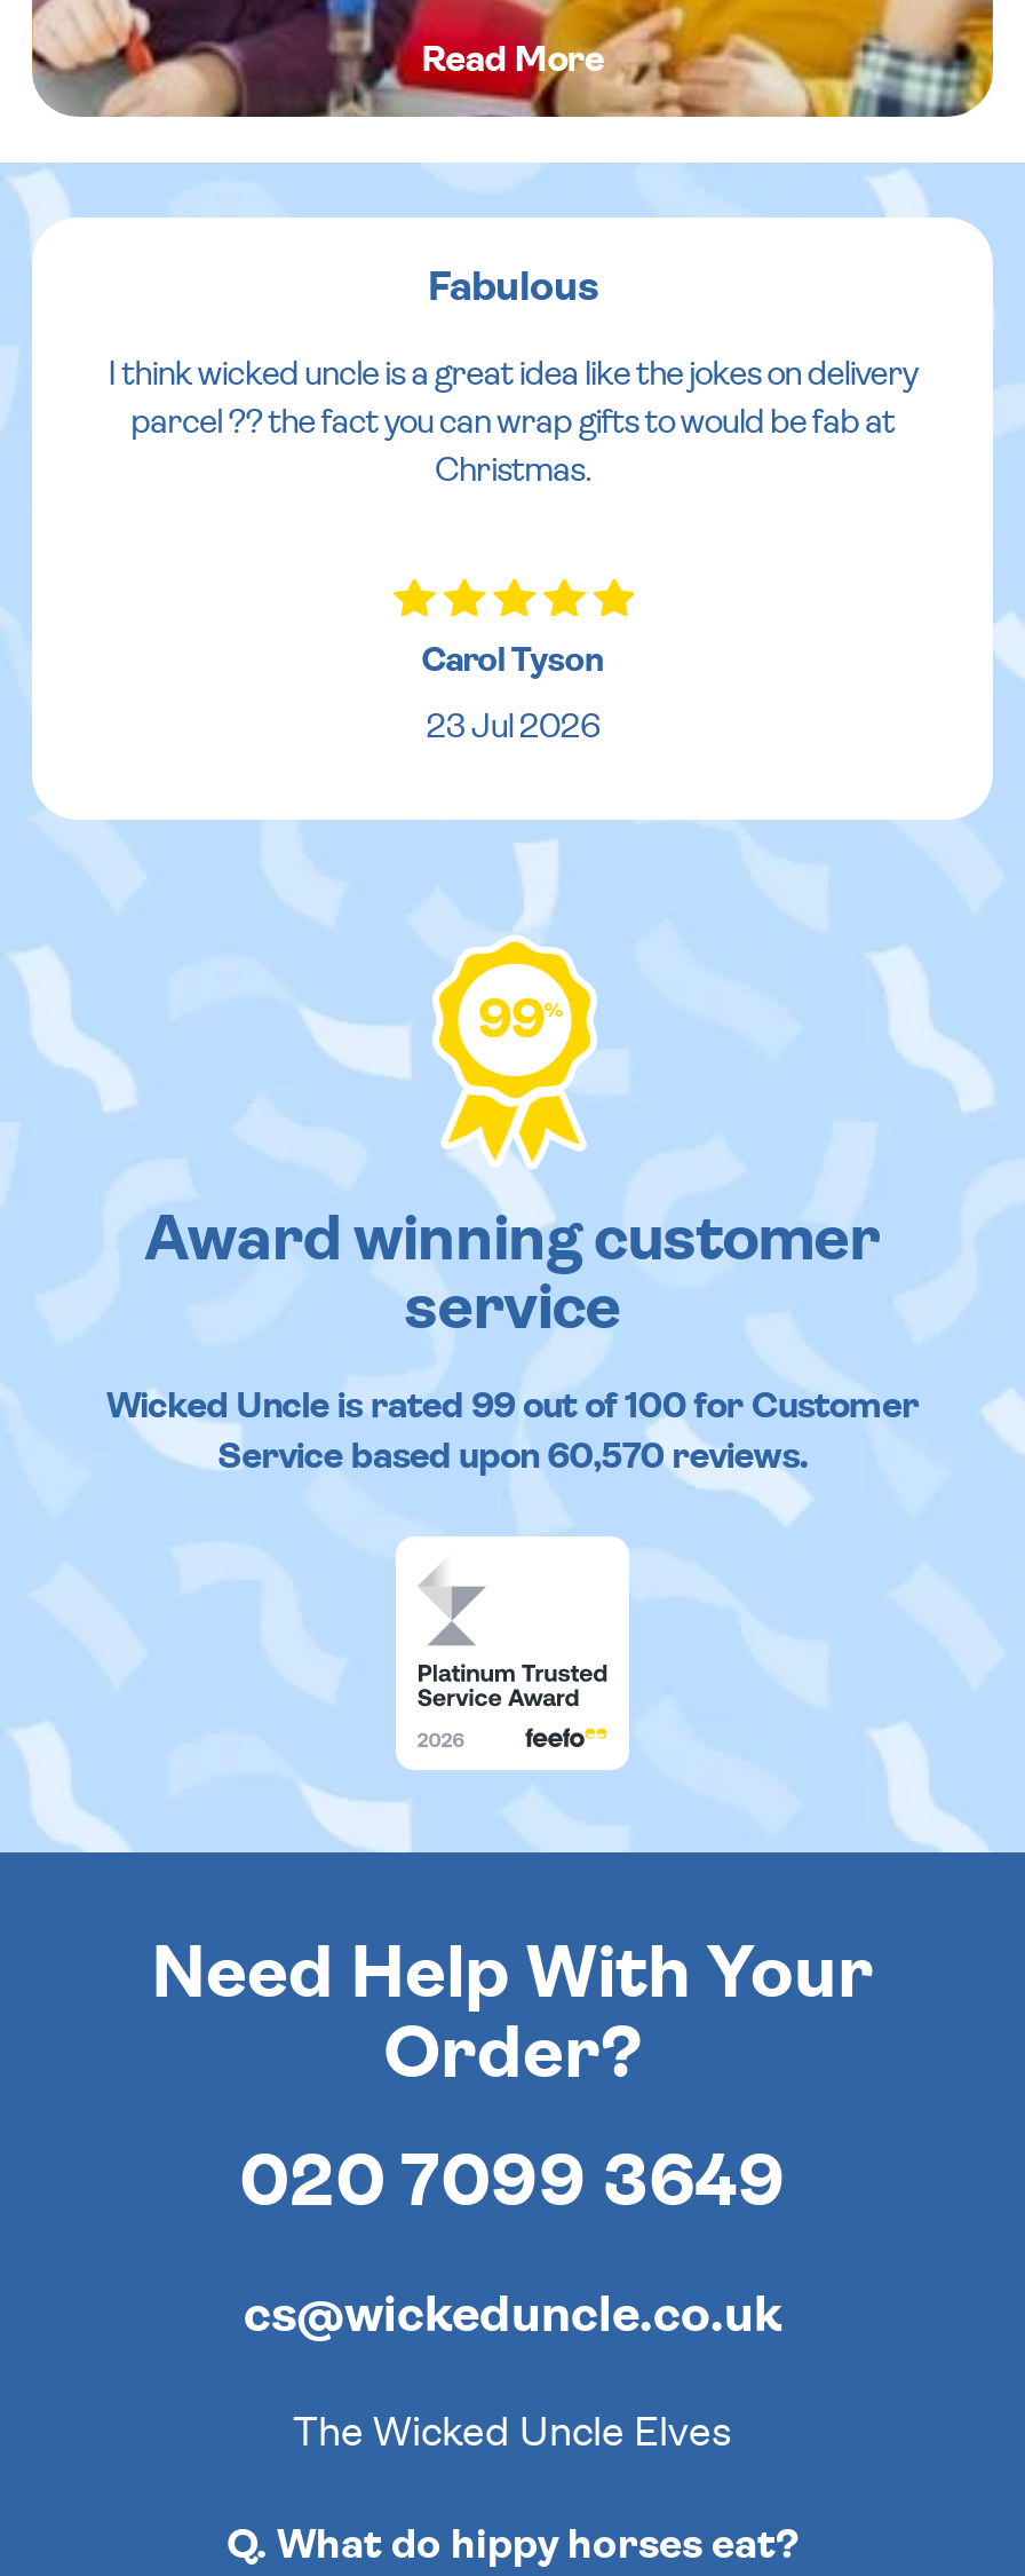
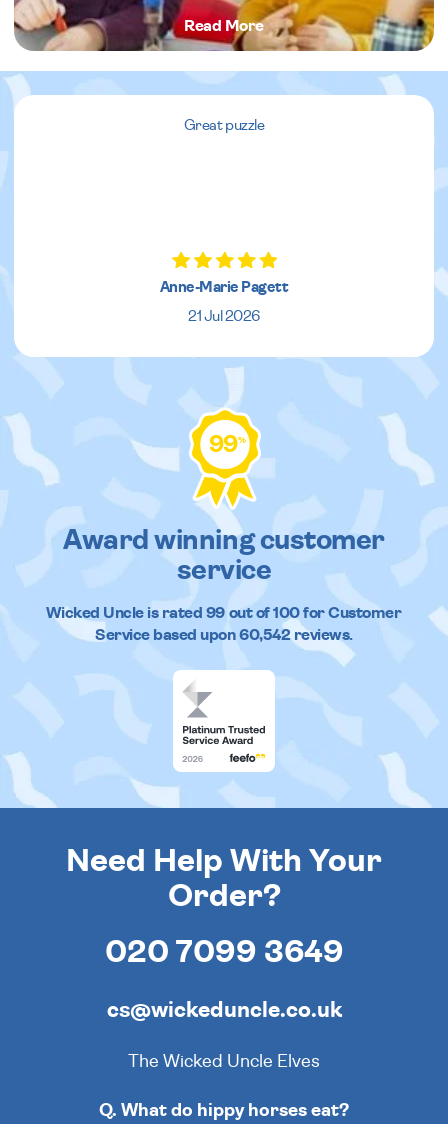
- Fabulous
- I think wicked uncle is a great idea like the jokes on delivery
- parcel ?? the fact you can wrap gifts to would be fab at
- Christmas.
+ Great puzzle

- Carol Tyson
- 23 Jul 2026
+ Anne-Marie Pagett
+ 21 Jul 2026

- Service based upon 60,570 reviews.
+ Service based upon 60,542 reviews.
